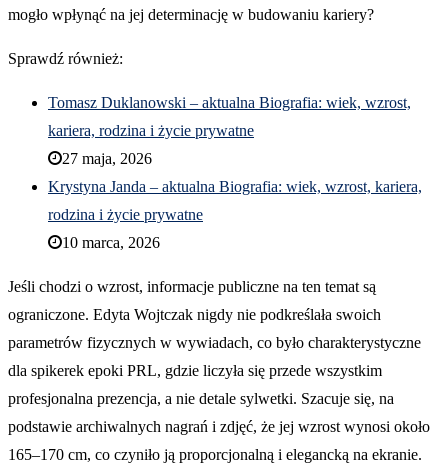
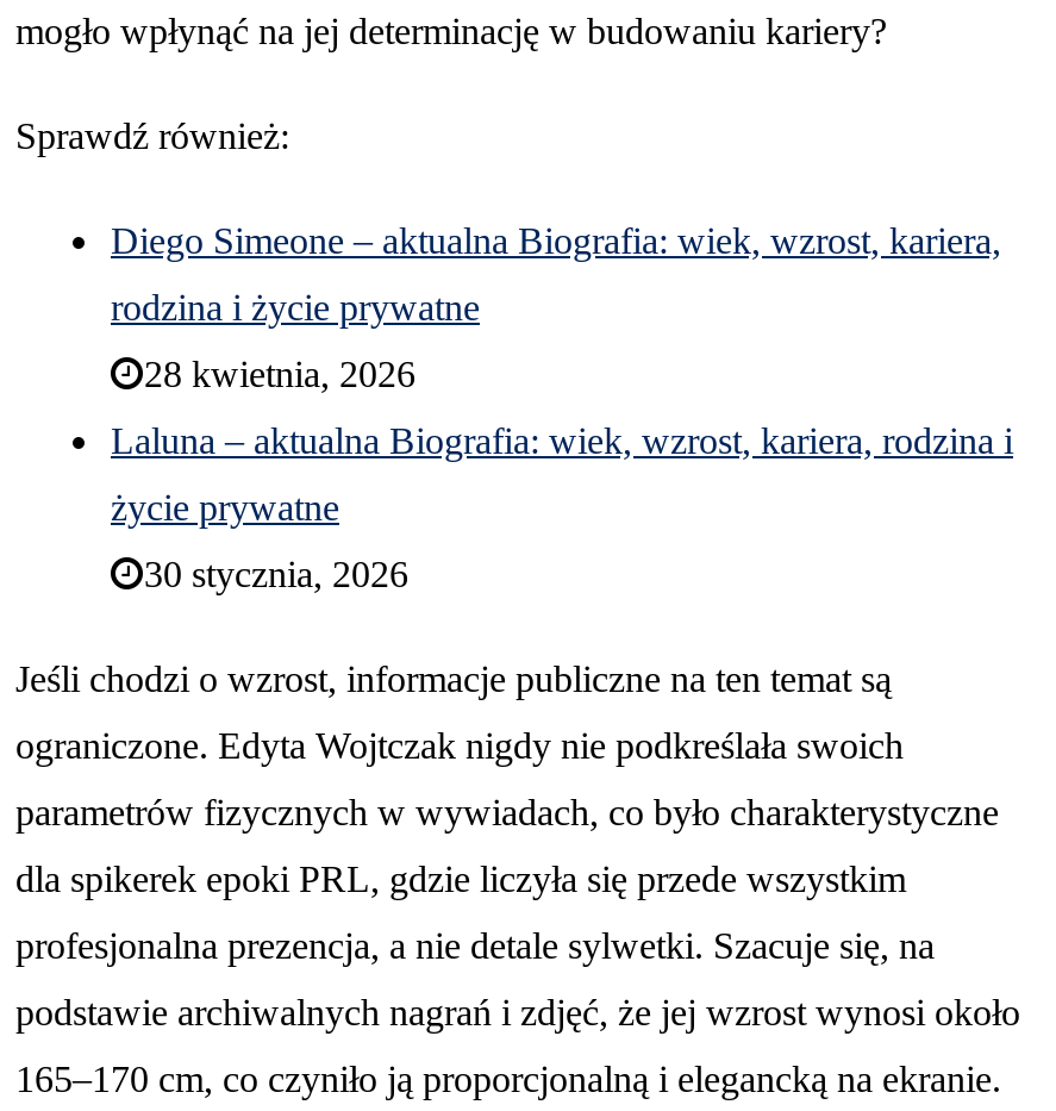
- Tomasz Duklanowski – aktualna Biografia: wiek, wzrost,
- kariera, rodzina i życie prywatne
- 27 maja, 2026
- Krystyna Janda – aktualna Biografia: wiek, wzrost, kariera,
+ Diego Simeone – aktualna Biografia: wiek, wzrost, kariera,

moved up: rodzina i życie prywatne

- 10 marca, 2026
+ 28 kwietnia, 2026
+ Laluna – aktualna Biografia: wiek, wzrost, kariera, rodzina i
+ życie prywatne
+ 30 stycznia, 2026
